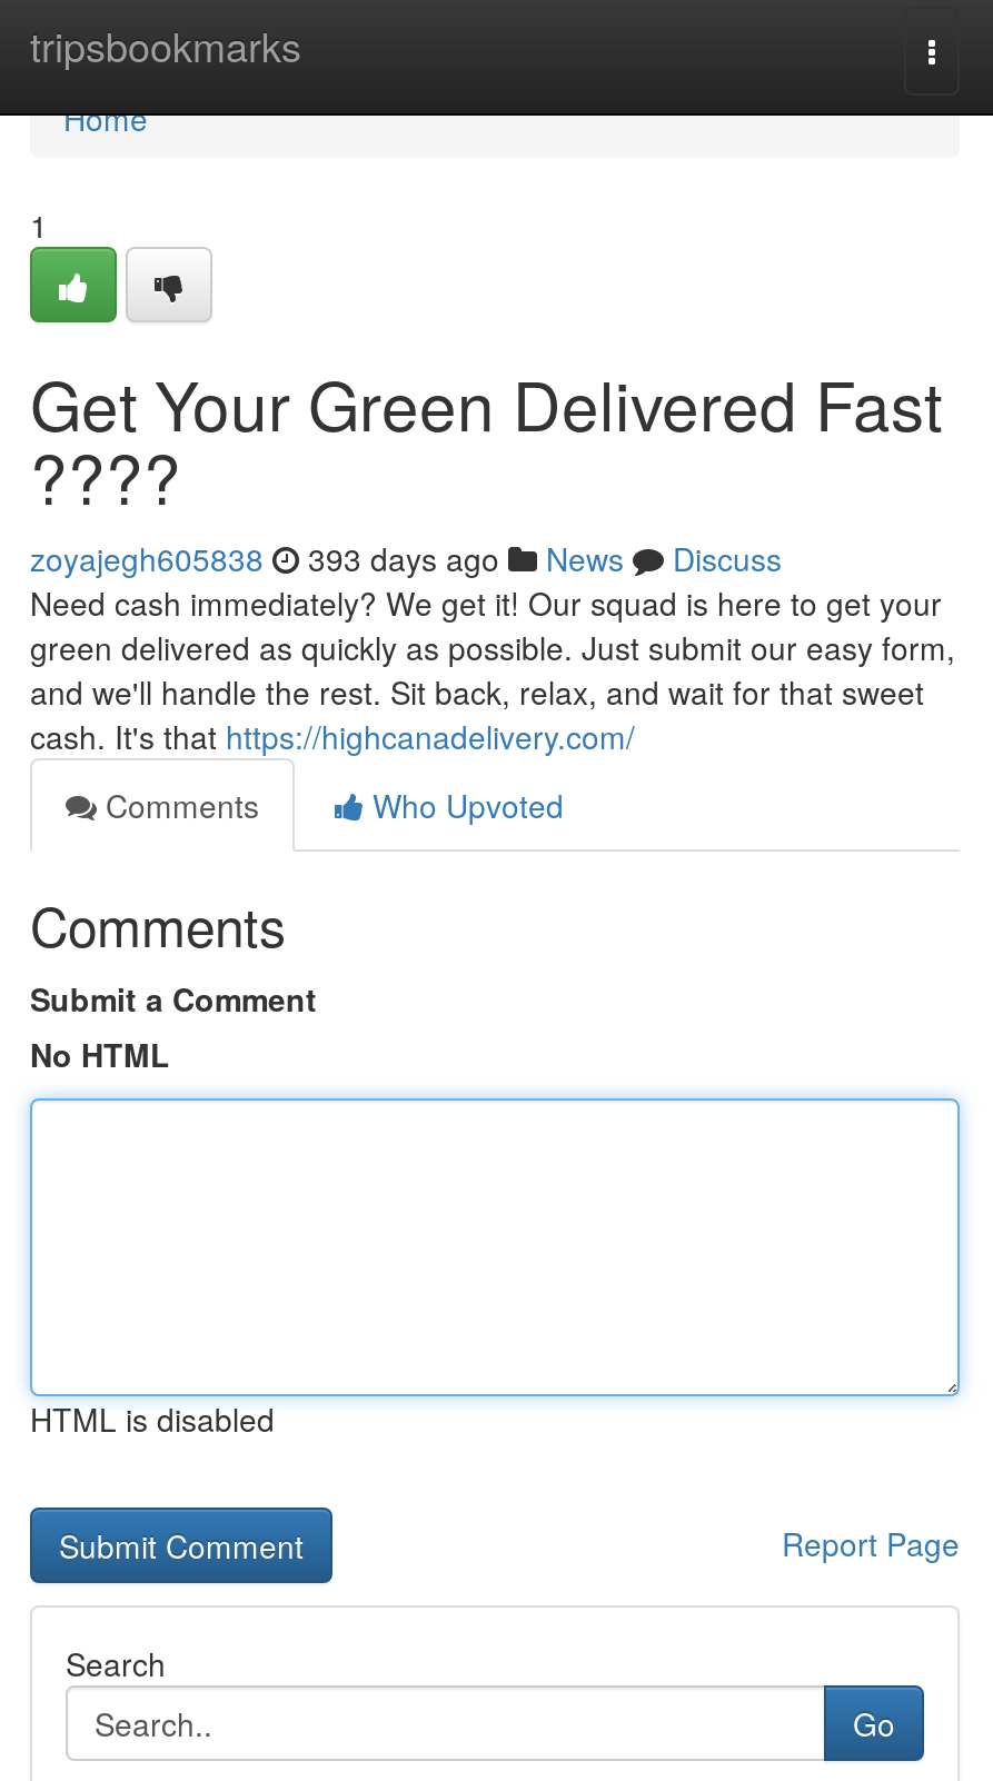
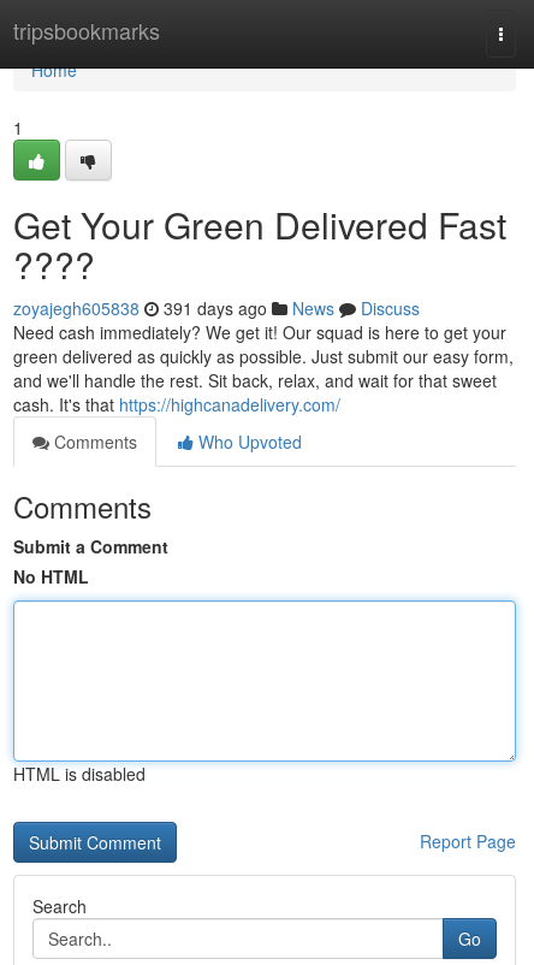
- zoyajegh605838 393 days ago News Discuss
+ zoyajegh605838 391 days ago News Discuss
